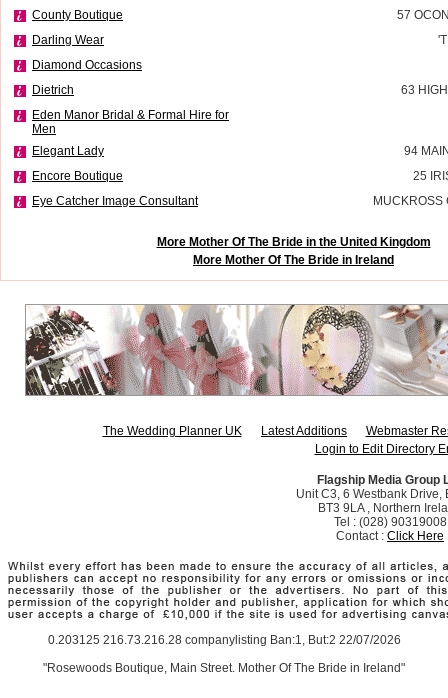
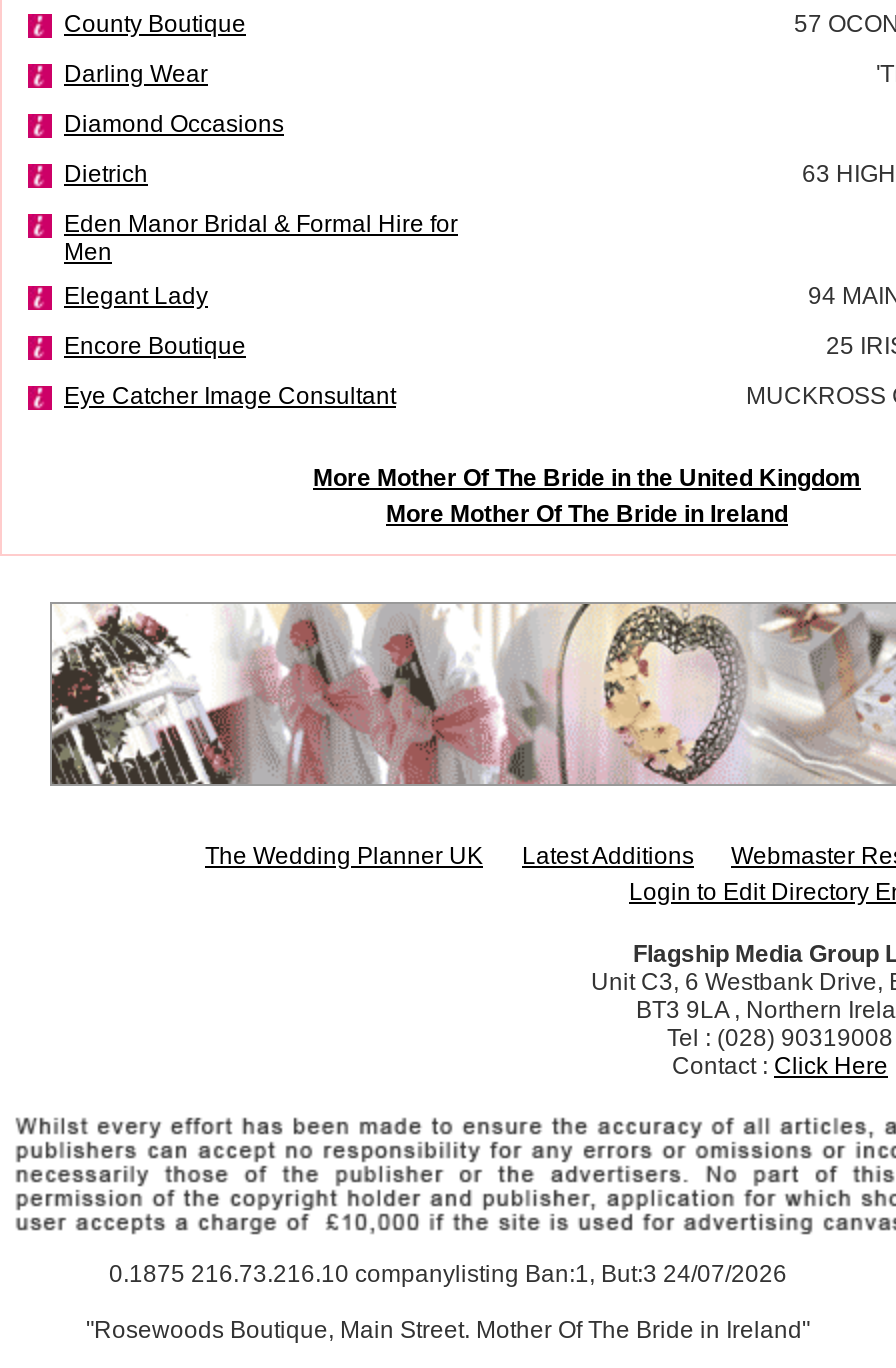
- 0.203125 216.73.216.28 companylisting Ban:1, But:2 22/07/2026
+ 0.1875 216.73.216.10 companylisting Ban:1, But:3 24/07/2026
